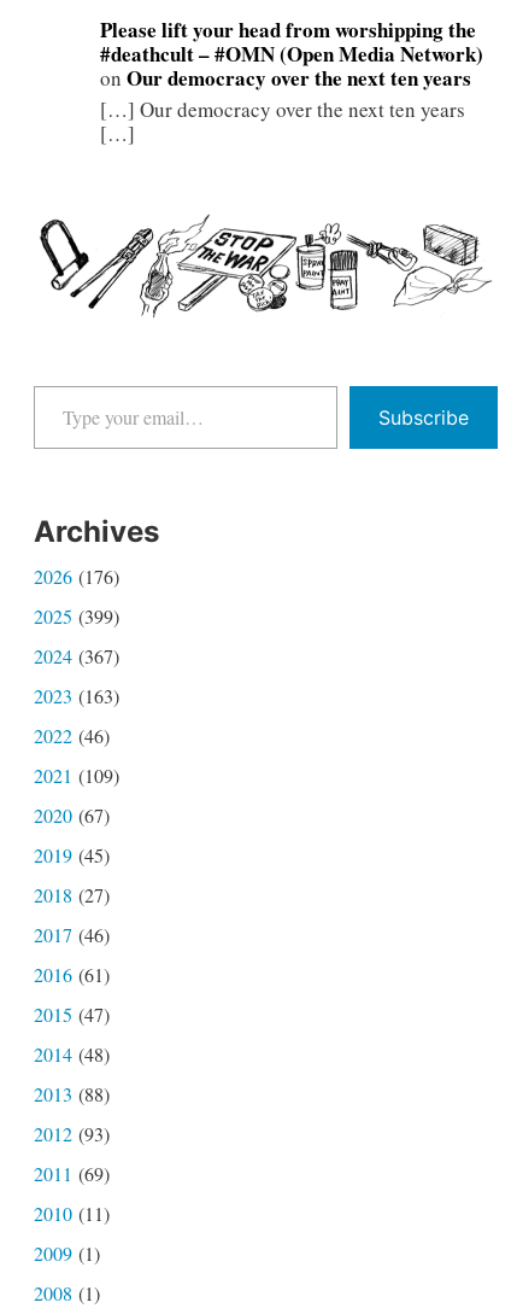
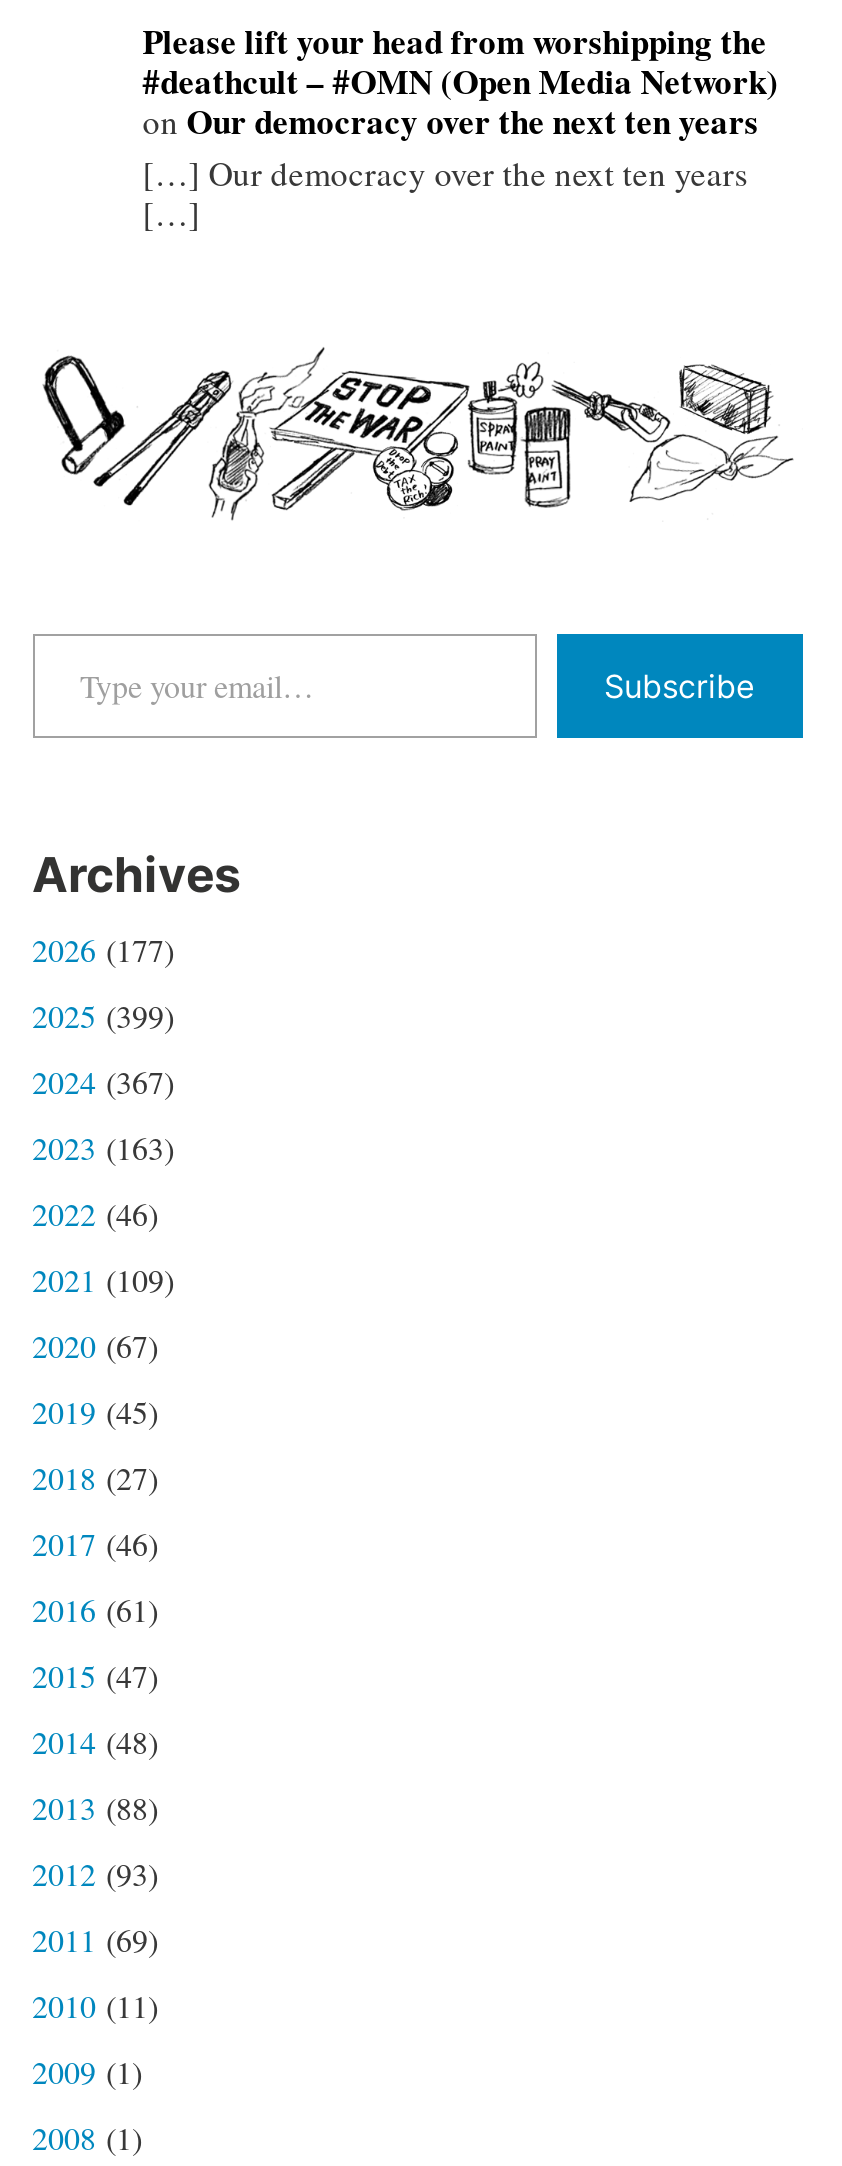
- 2026 (176)
+ 2026 (177)
